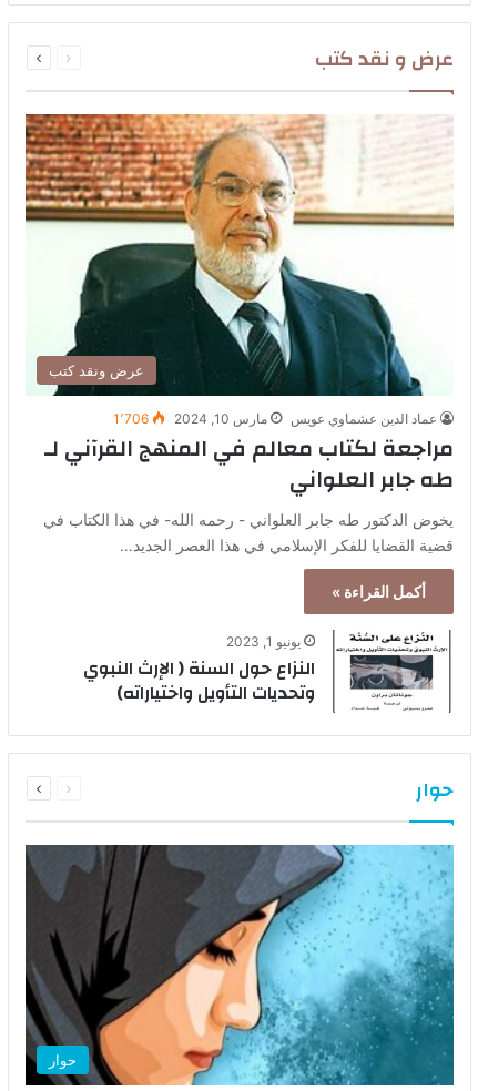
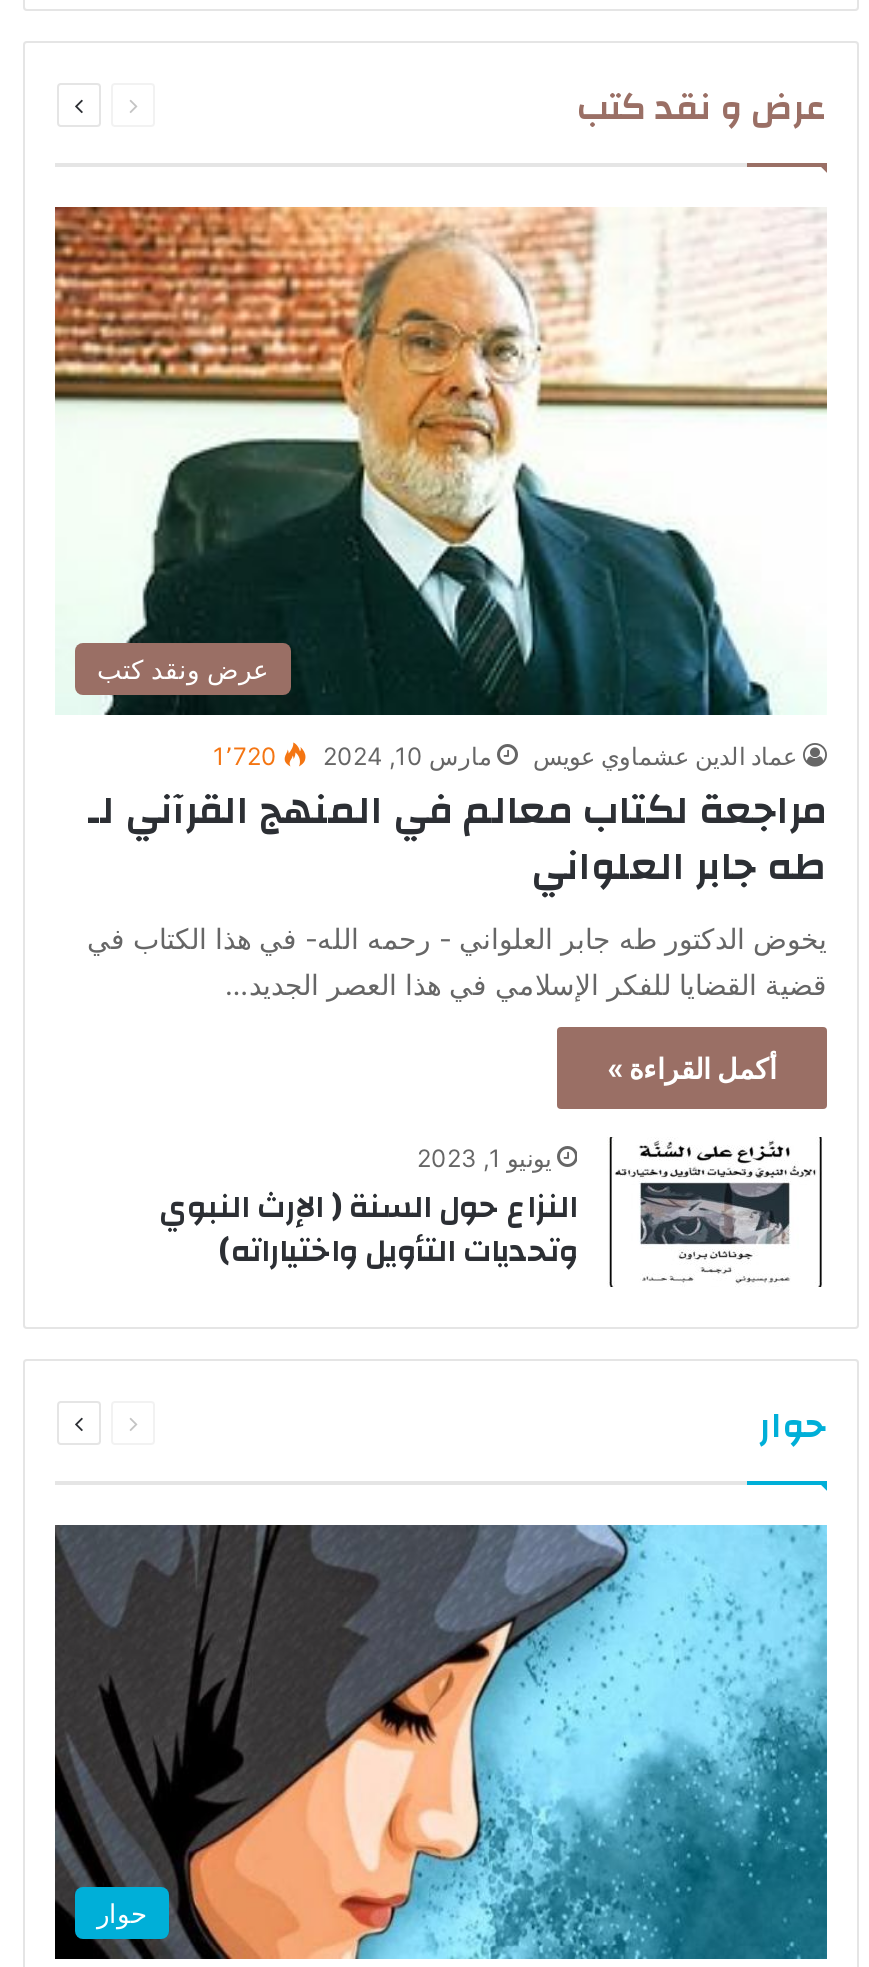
- 1٬706
+ 1٬720
